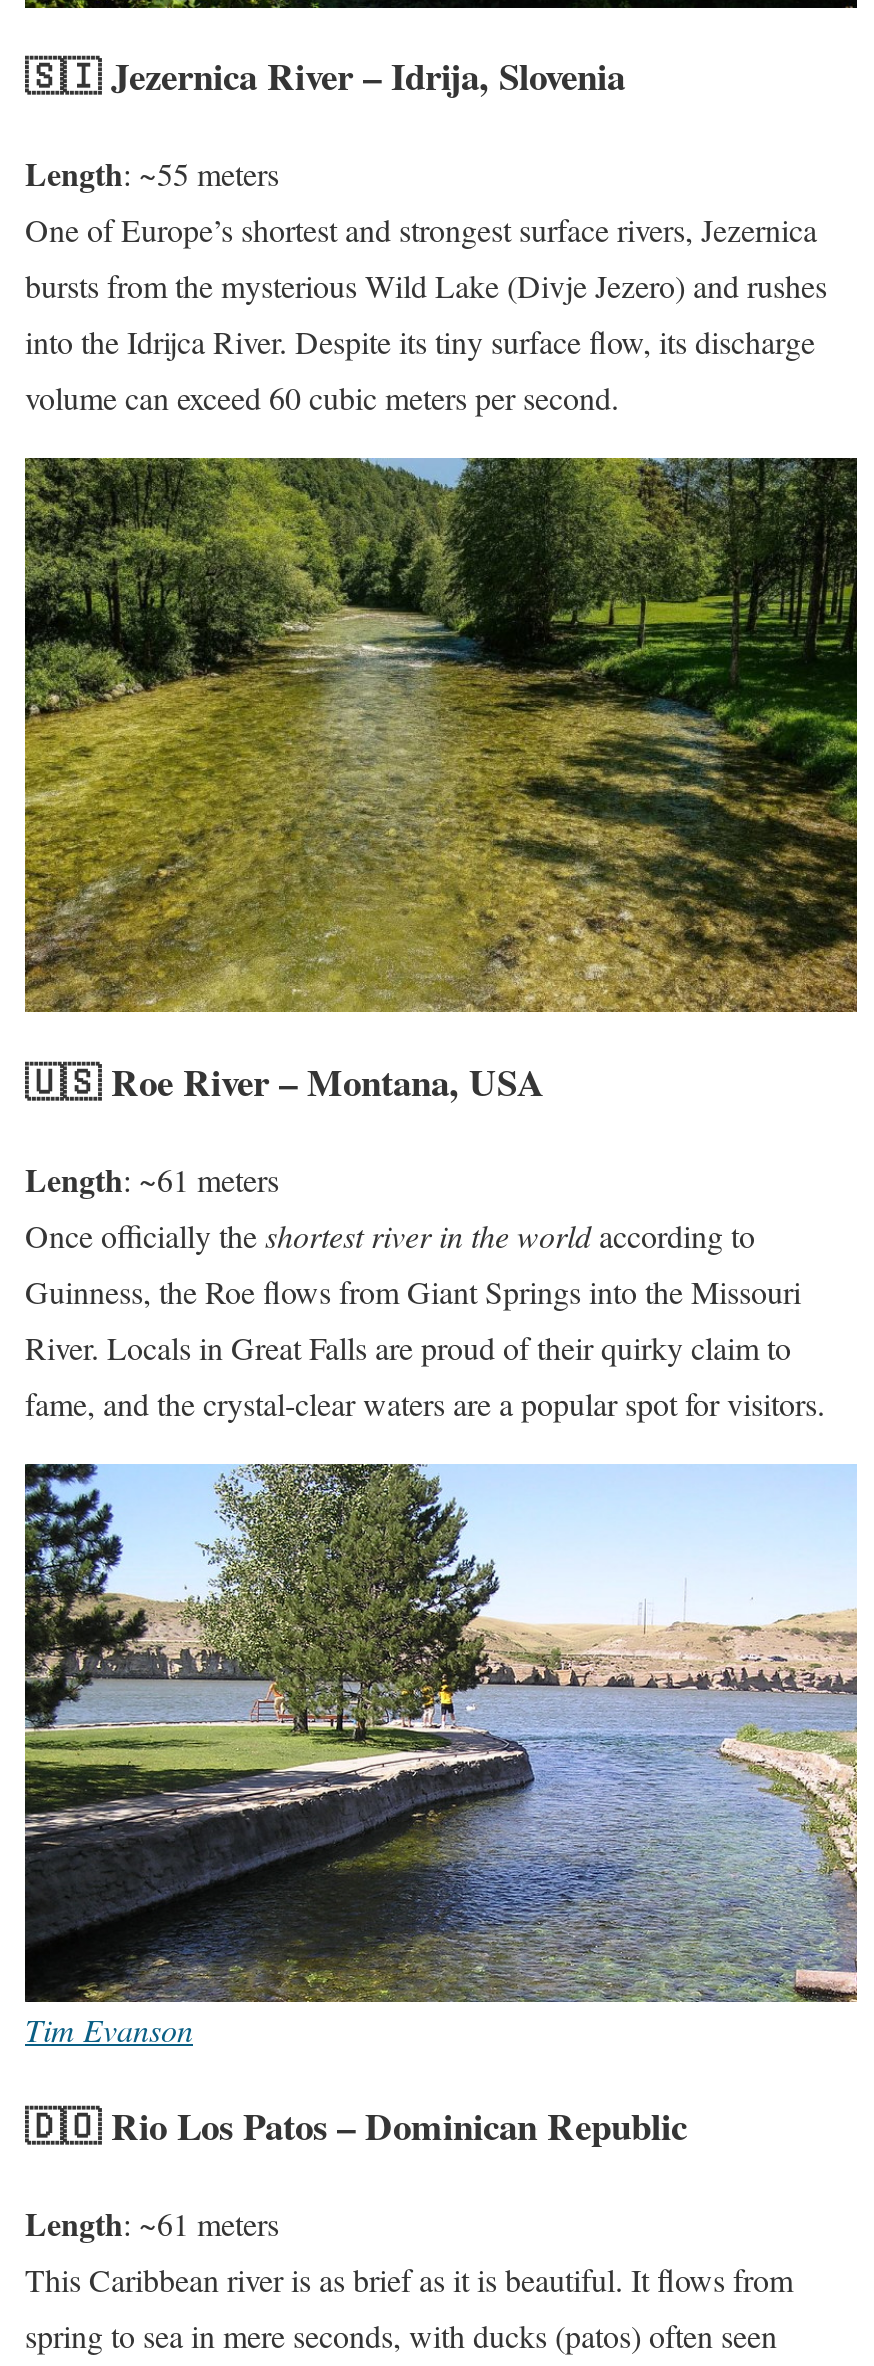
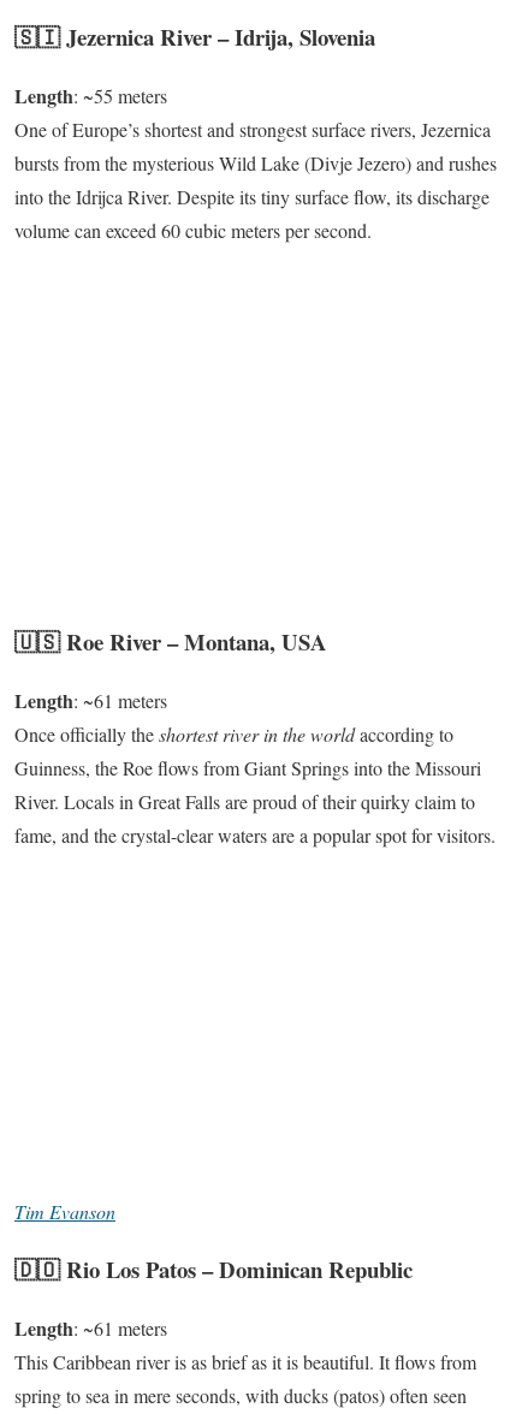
- [image]

- [image]
